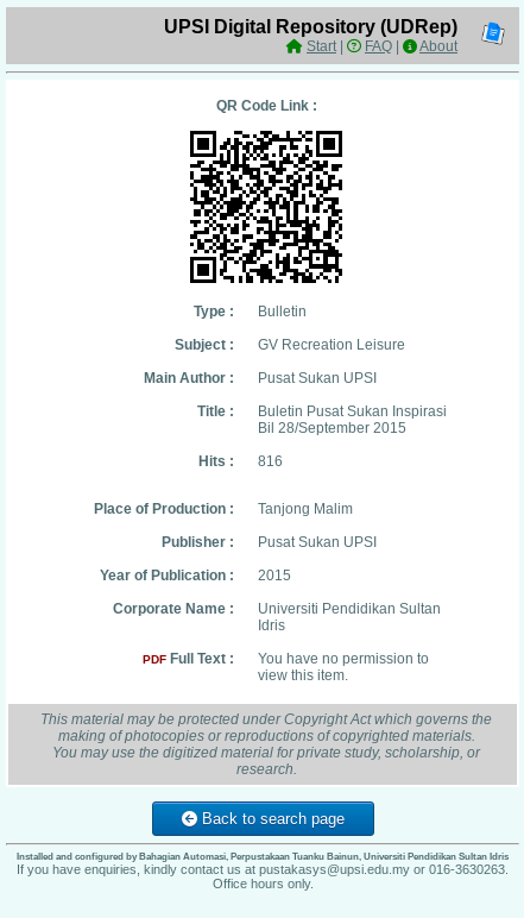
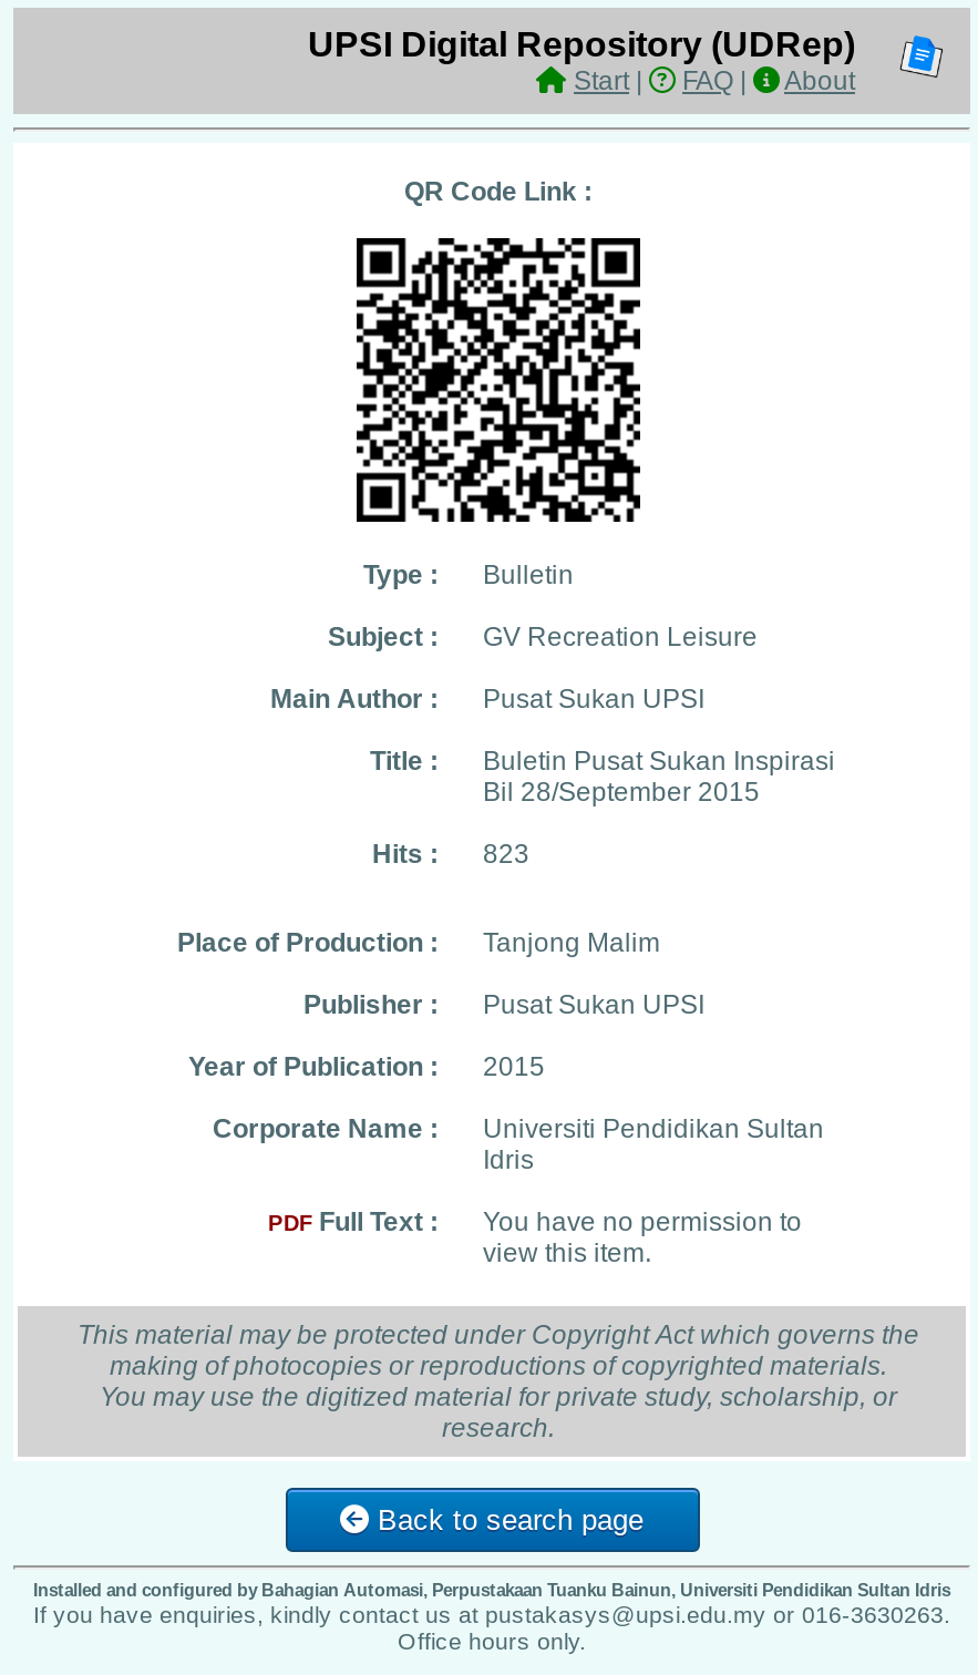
- Hits : 816
+ Hits : 823
